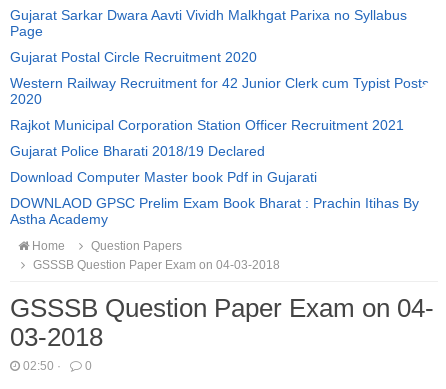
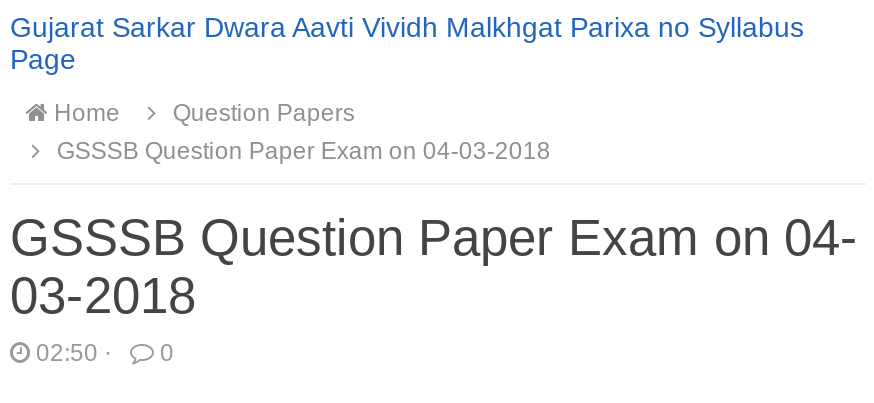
- Gujarat Postal Circle Recruitment 2020
- Western Railway Recruitment for 42 Junior Clerk cum Typist Posts
- 2020
- Rajkot Municipal Corporation Station Officer Recruitment 2021
- Gujarat Police Bharati 2018/19 Declared
- Download Computer Master book Pdf in Gujarati
- DOWNLAOD GPSC Prelim Exam Book Bharat : Prachin Itihas By
- Astha Academy
